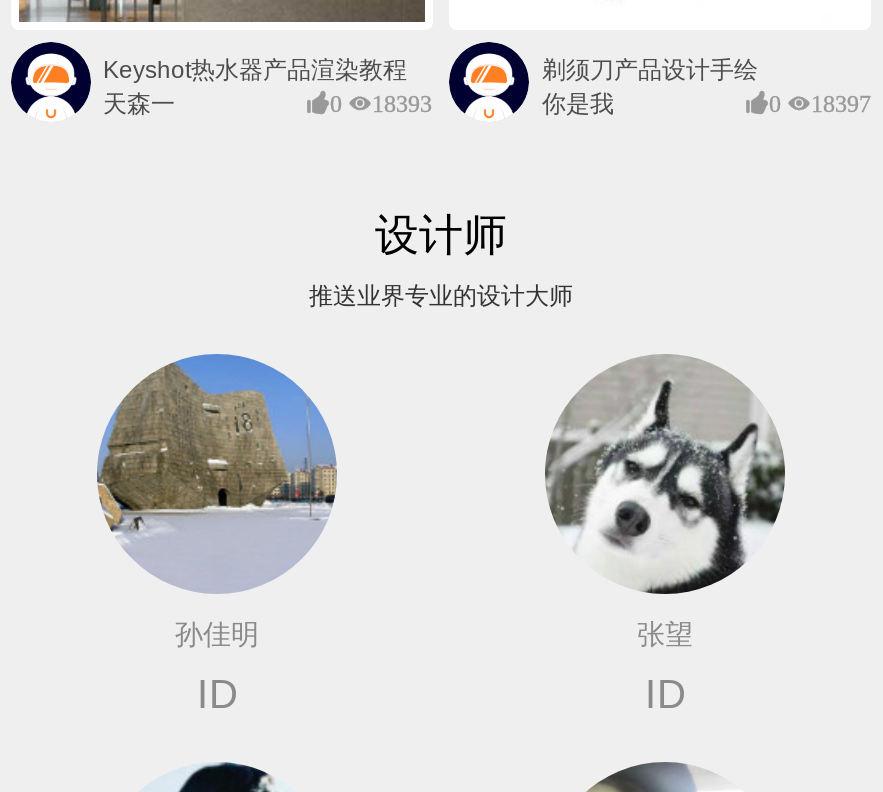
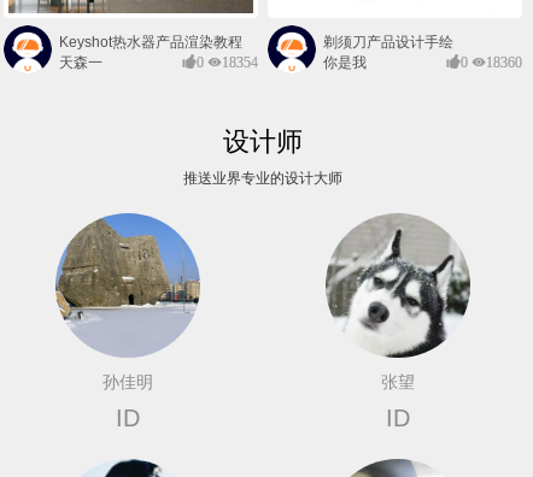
- 0 18393
+ 0 18354

- 0 18397
+ 0 18360
